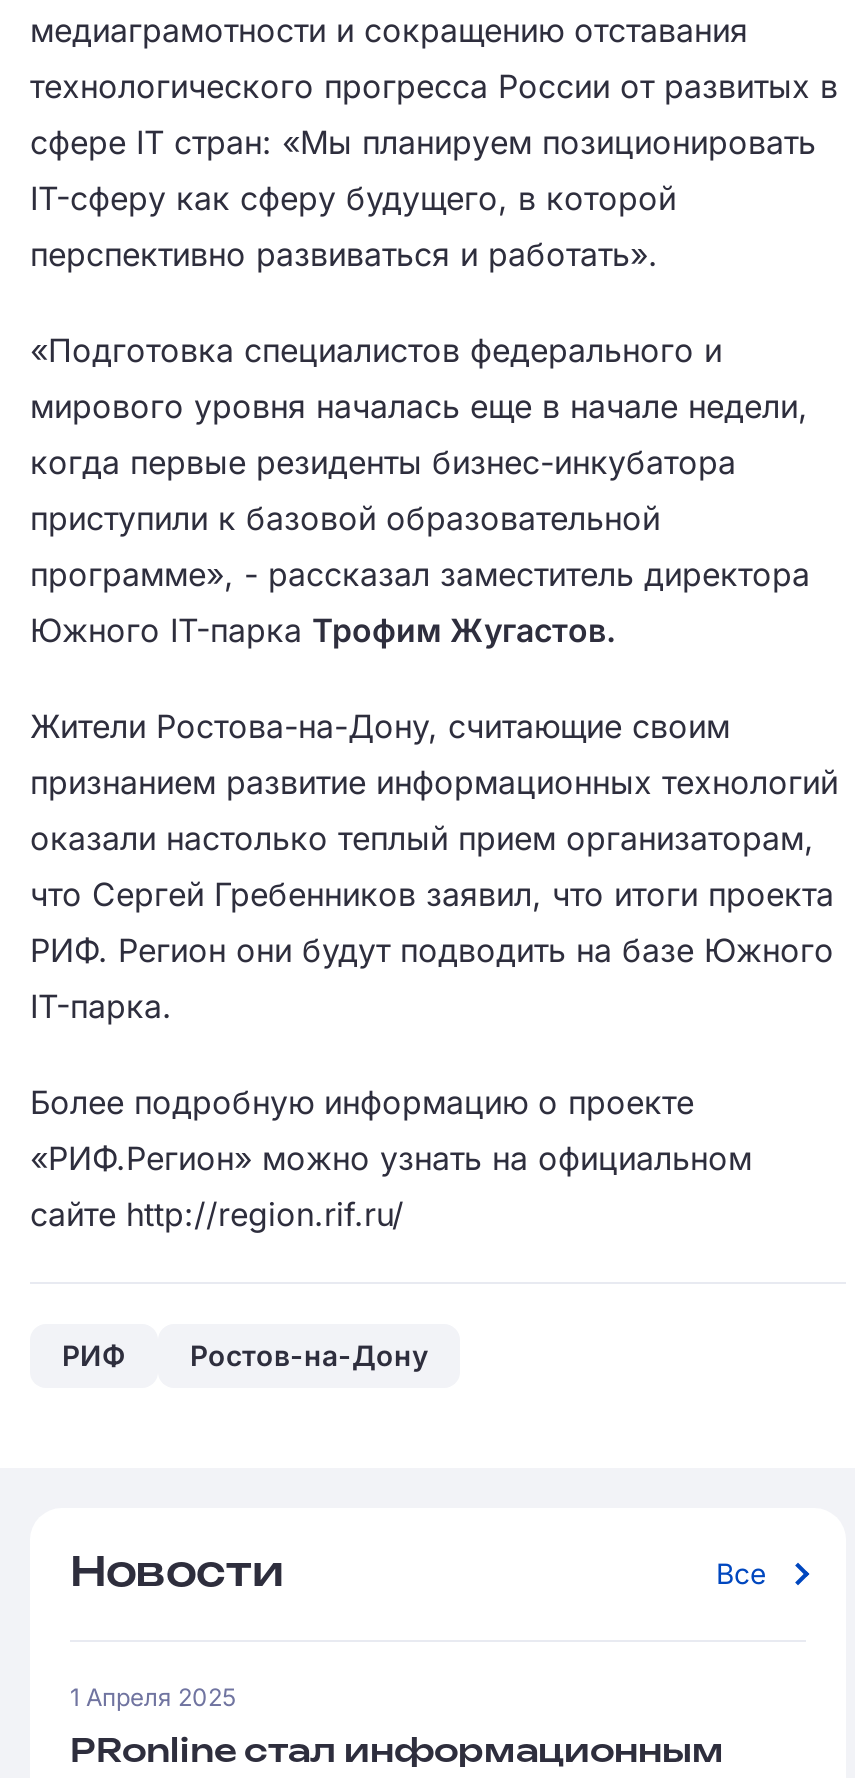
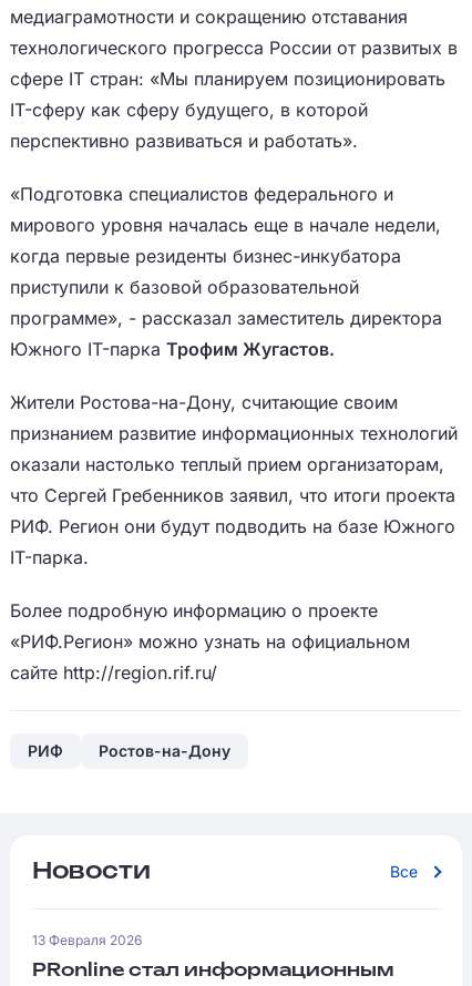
- 1 Апреля 2025
+ 13 Февраля 2026
